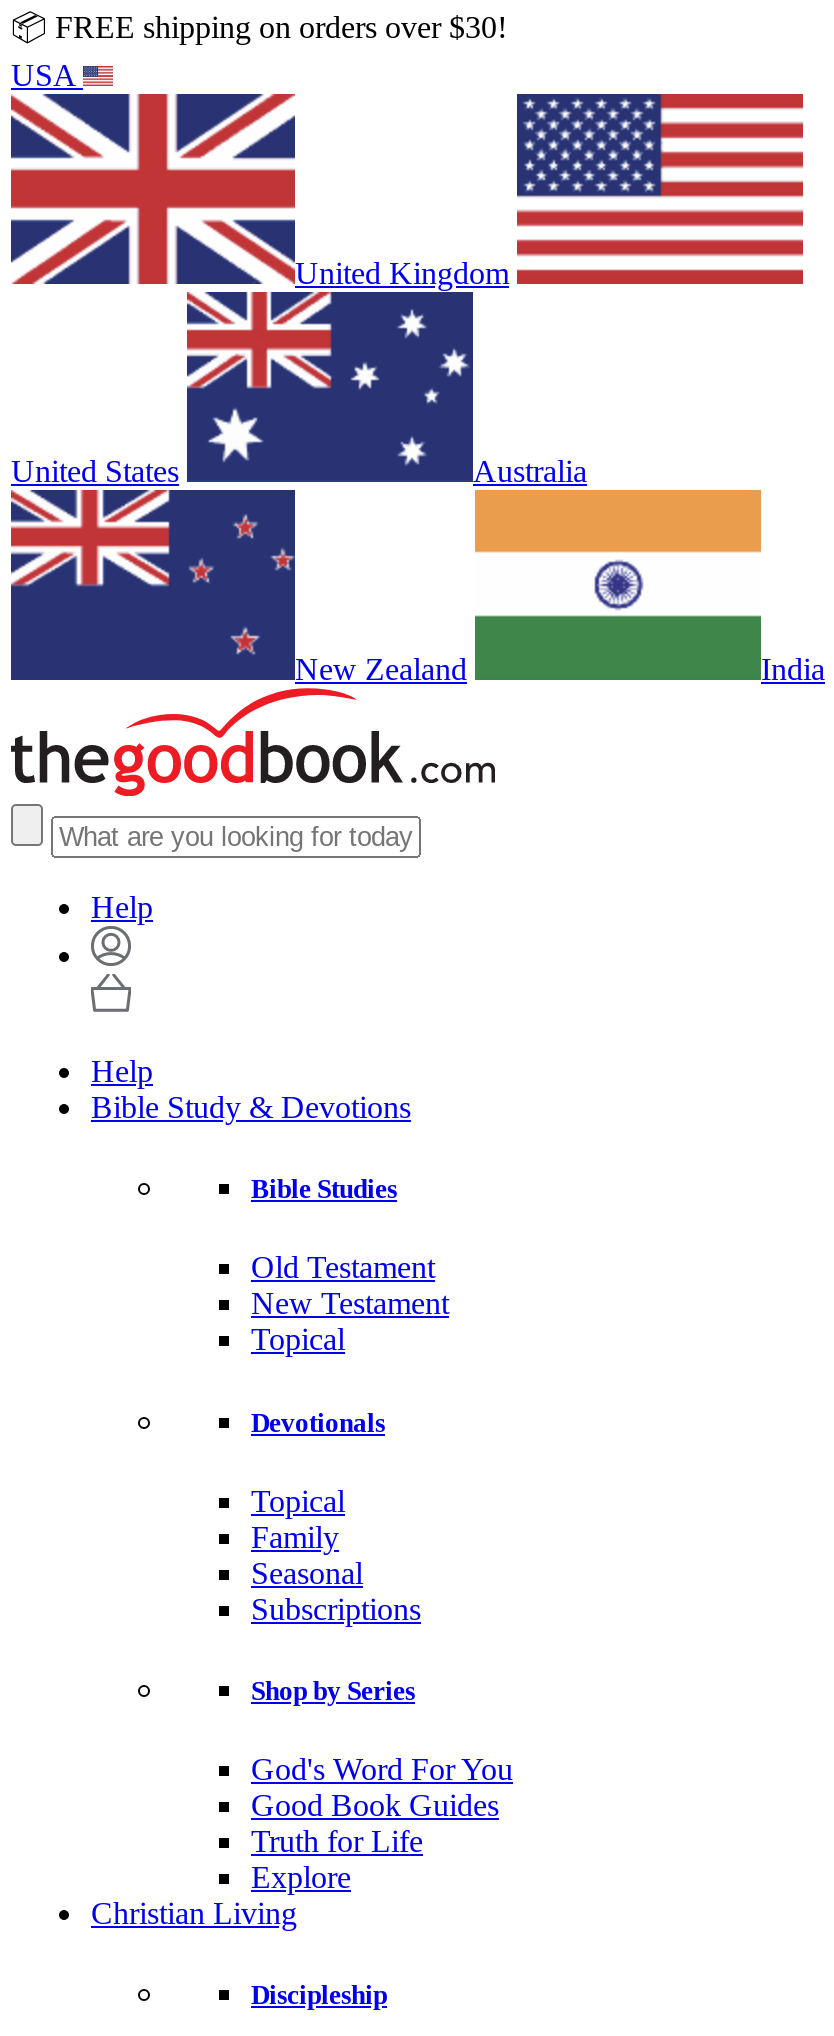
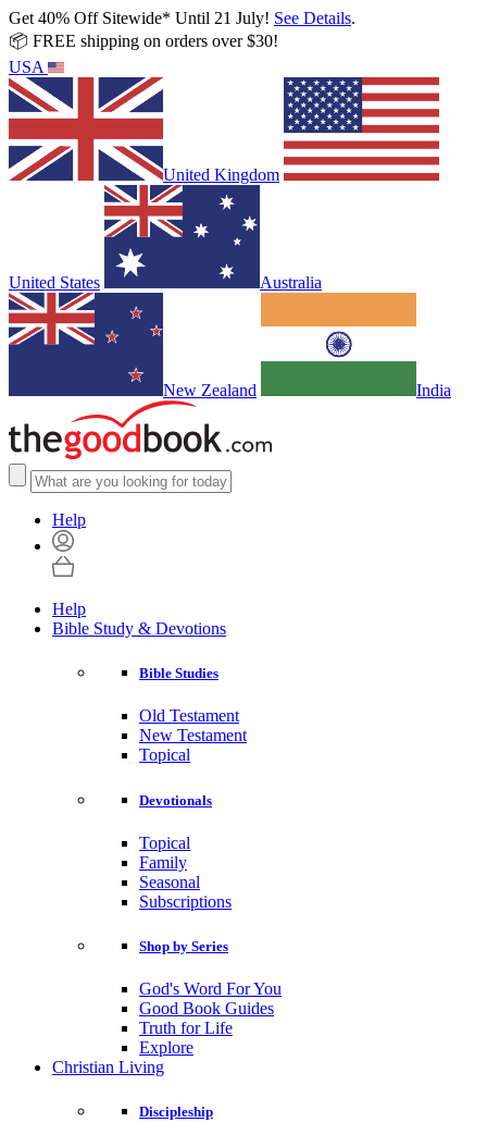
+ Get 40% Off Sitewide* Until 21 July! See Details.
